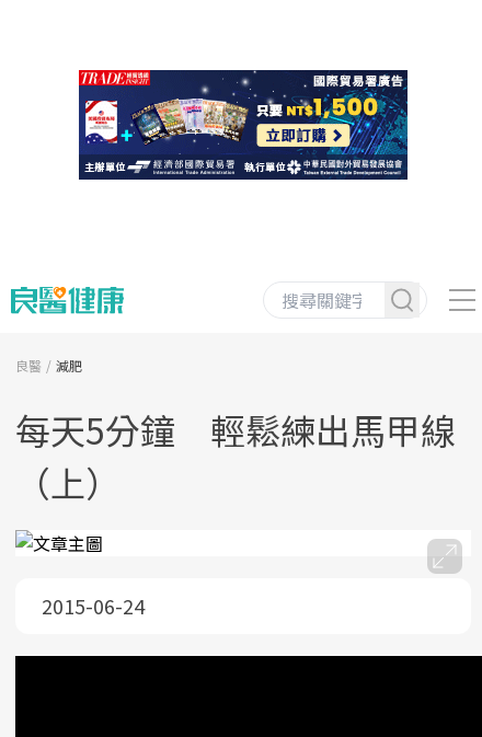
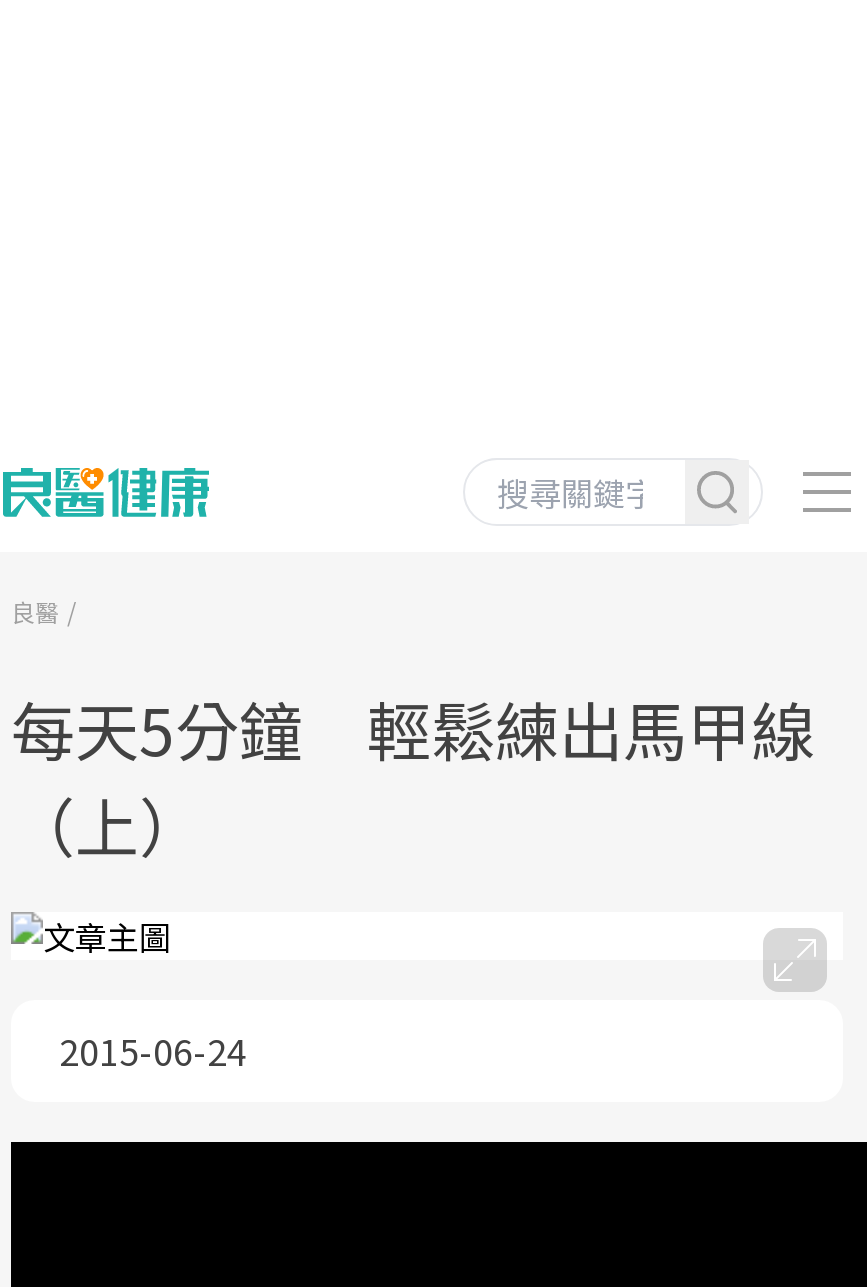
- [image]

- 減肥
